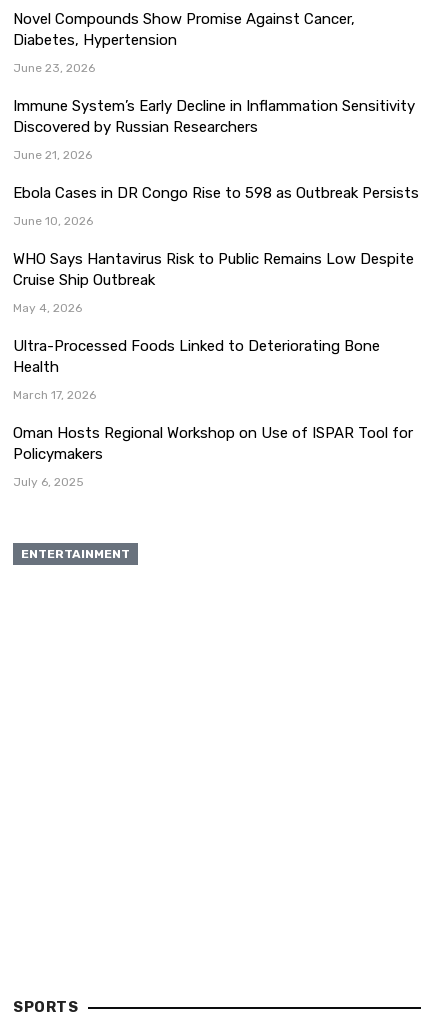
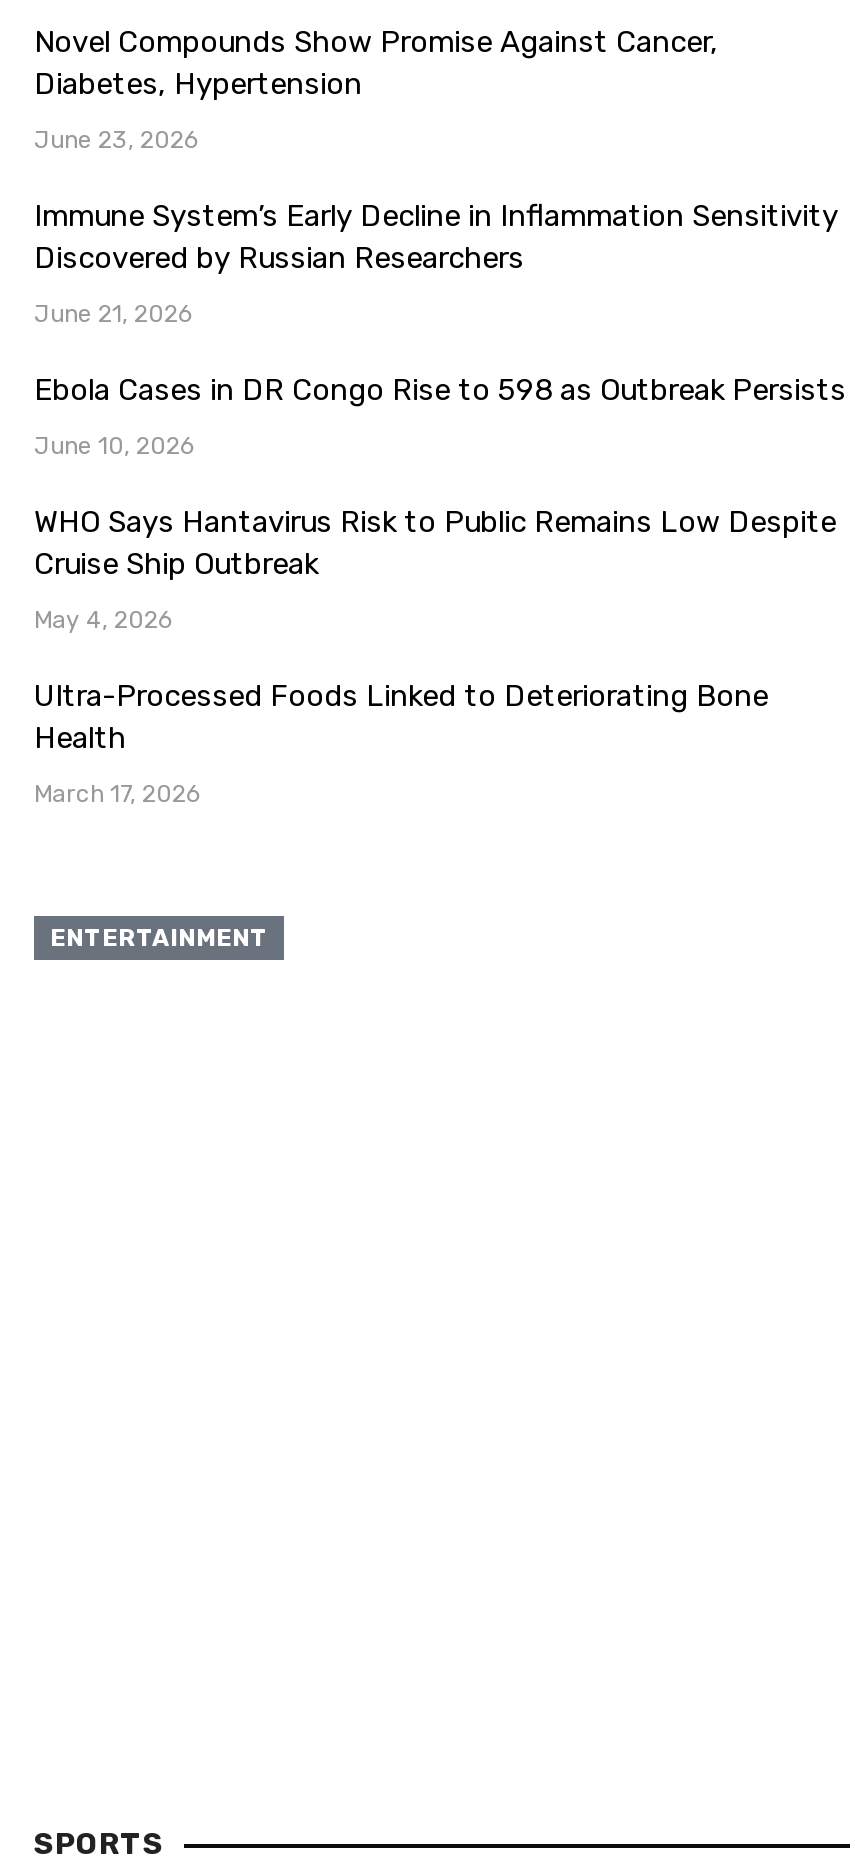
- Oman Hosts Regional Workshop on Use of ISPAR Tool for
- Policymakers
- July 6, 2025
